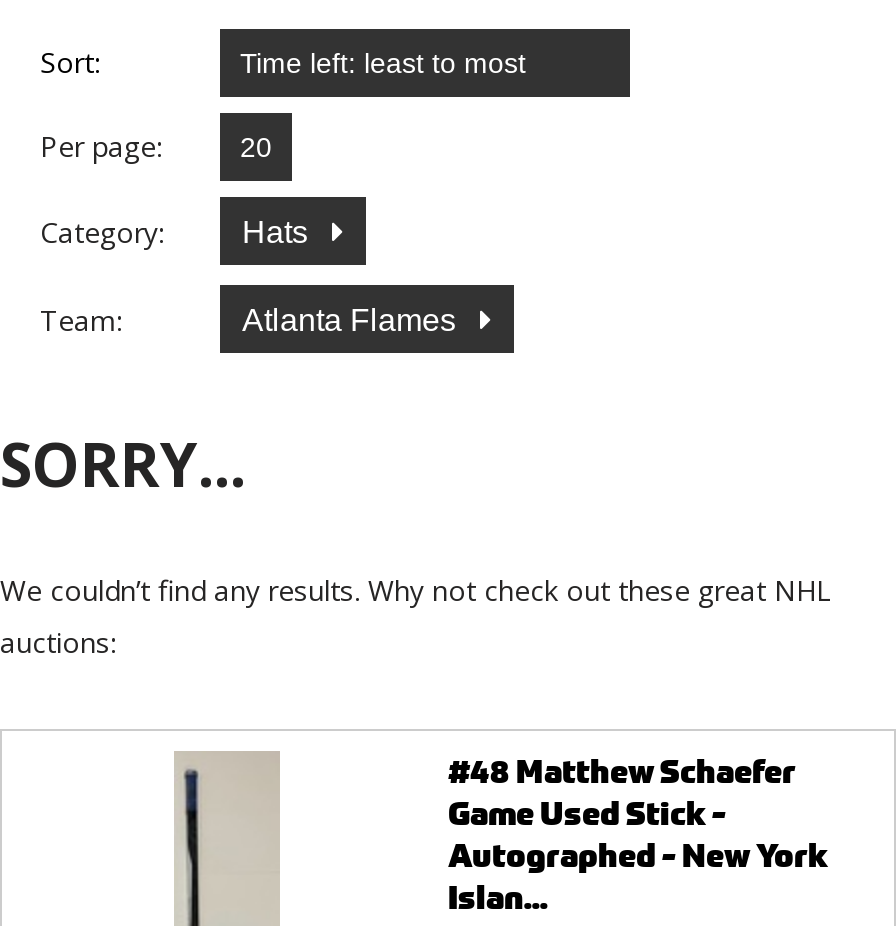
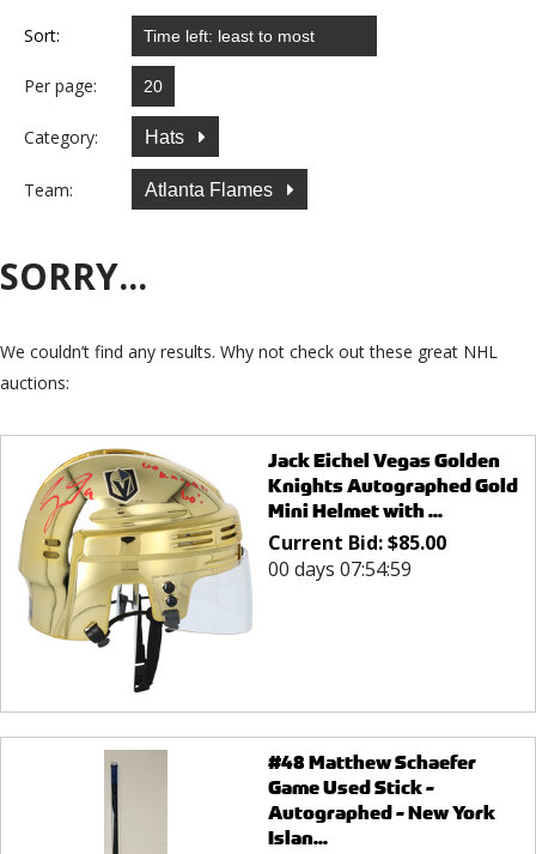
+ [image]
+ Jack Eichel Vegas Golden
+ Knights Autographed Gold
+ Mini Helmet with ...
+ Current Bid: $85.00
+ 00 days 07:54:59
